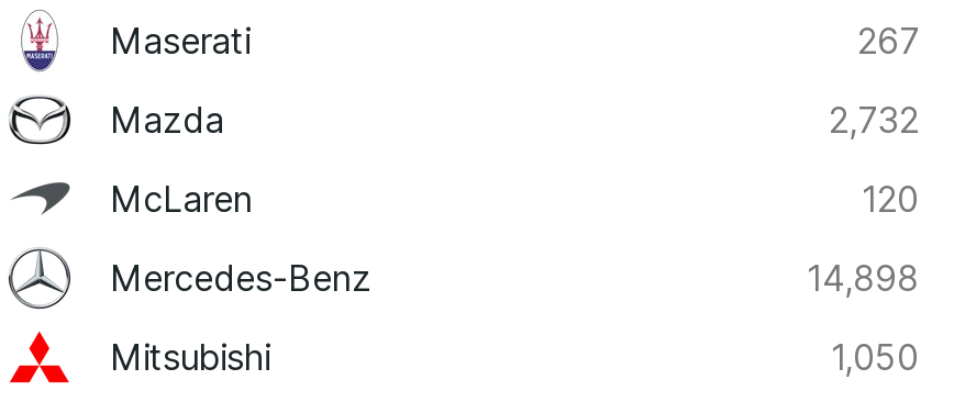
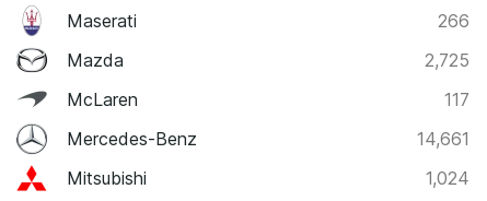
- 267
+ 266

- 2,732
+ 2,725

- 120
+ 117

- 14,898
+ 14,661

- 1,050
+ 1,024
